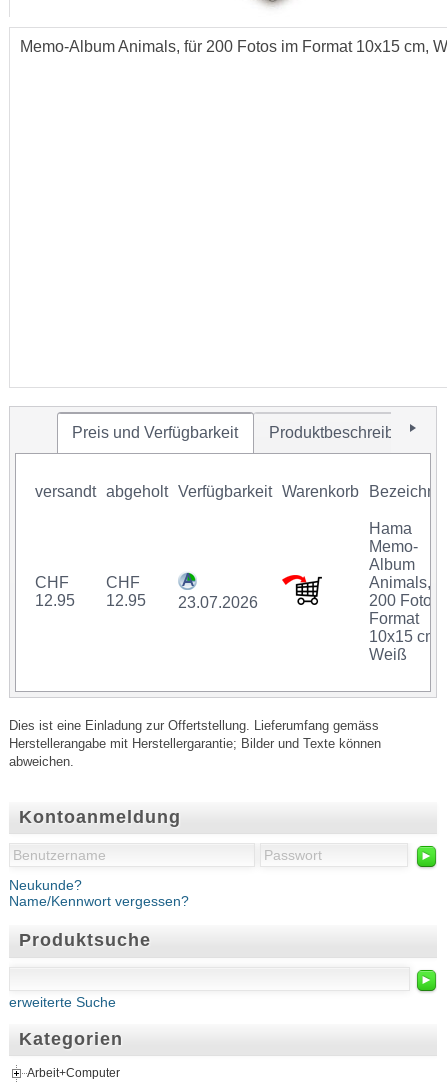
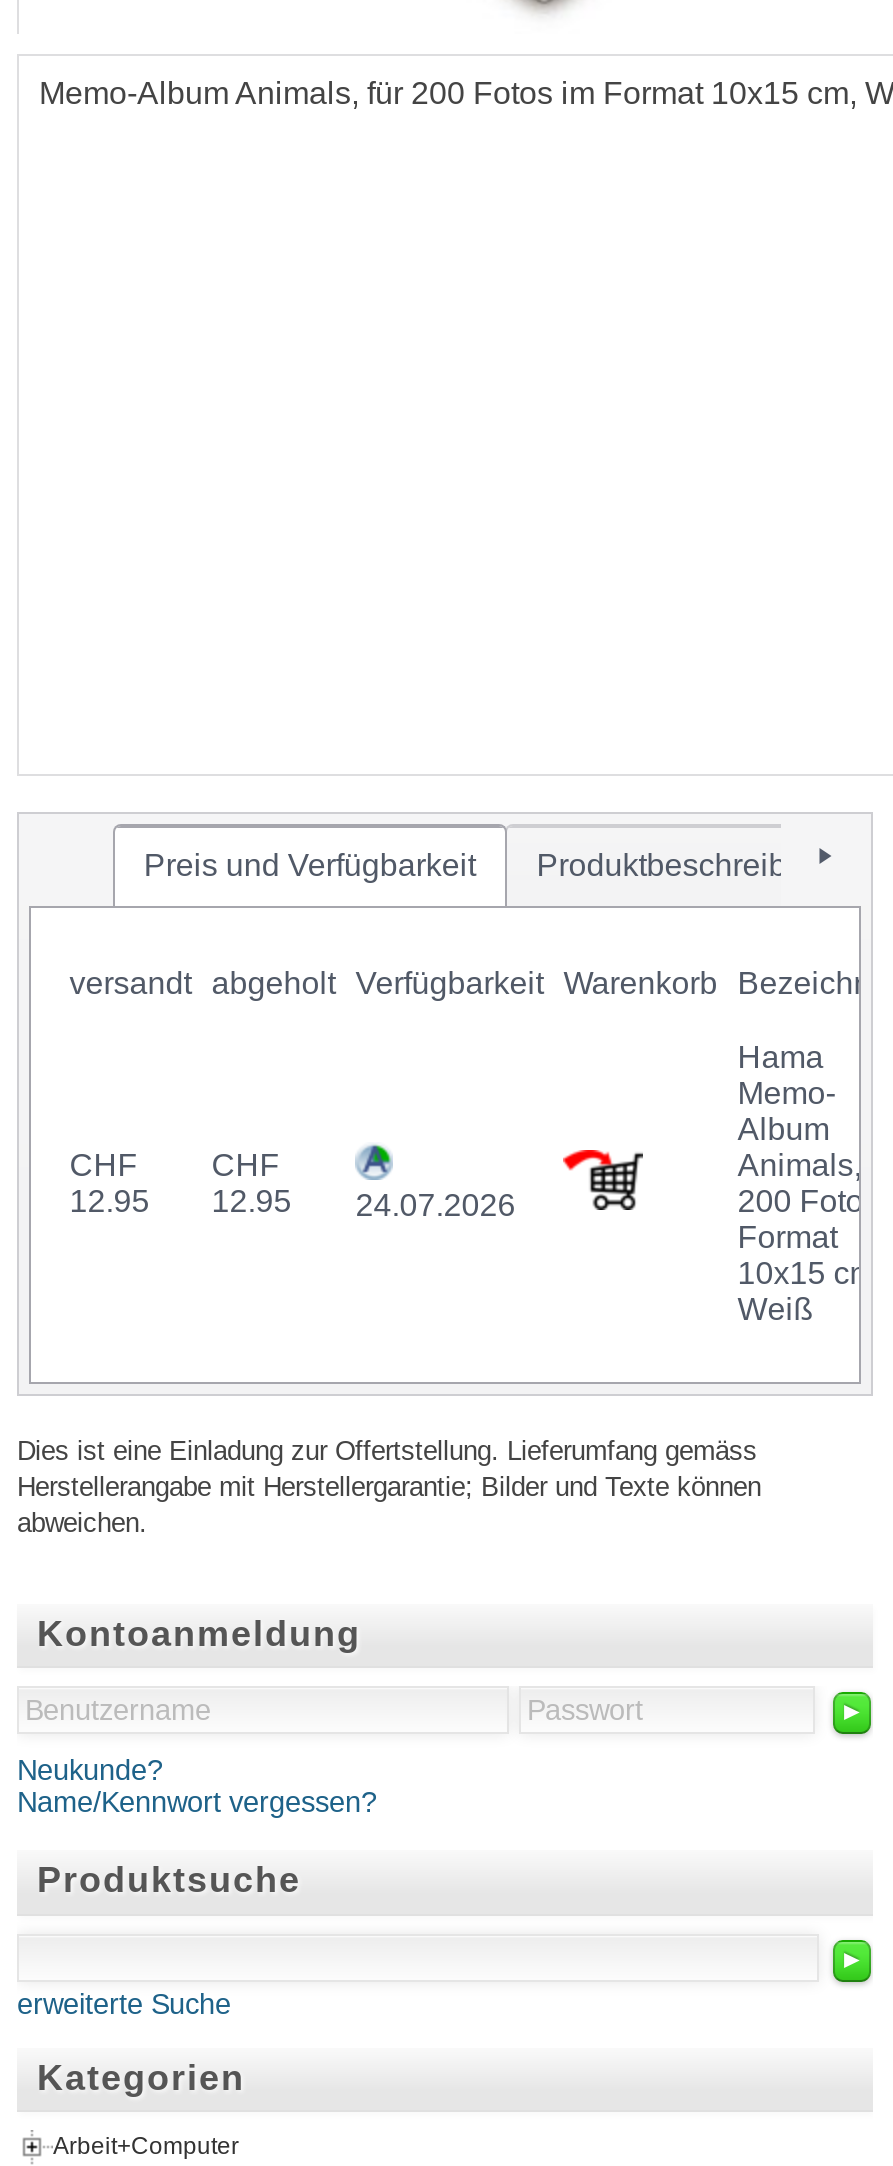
- 12.95 12.95 23.07.2026
+ 12.95 12.95 24.07.2026
